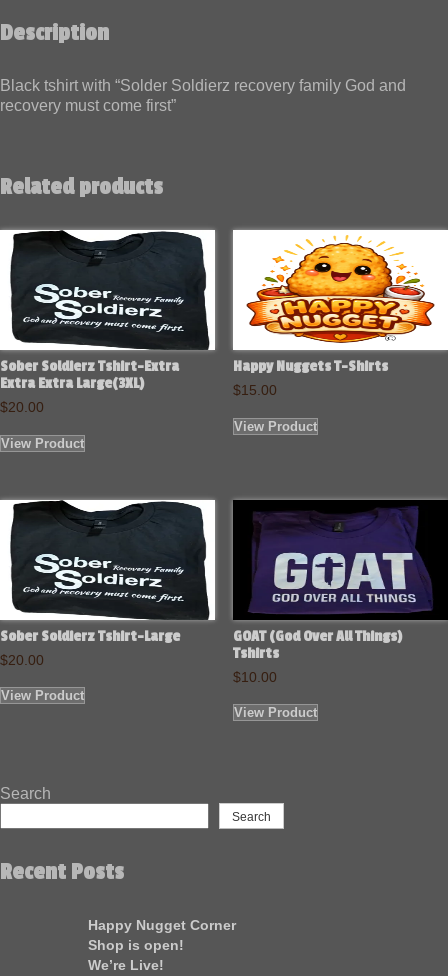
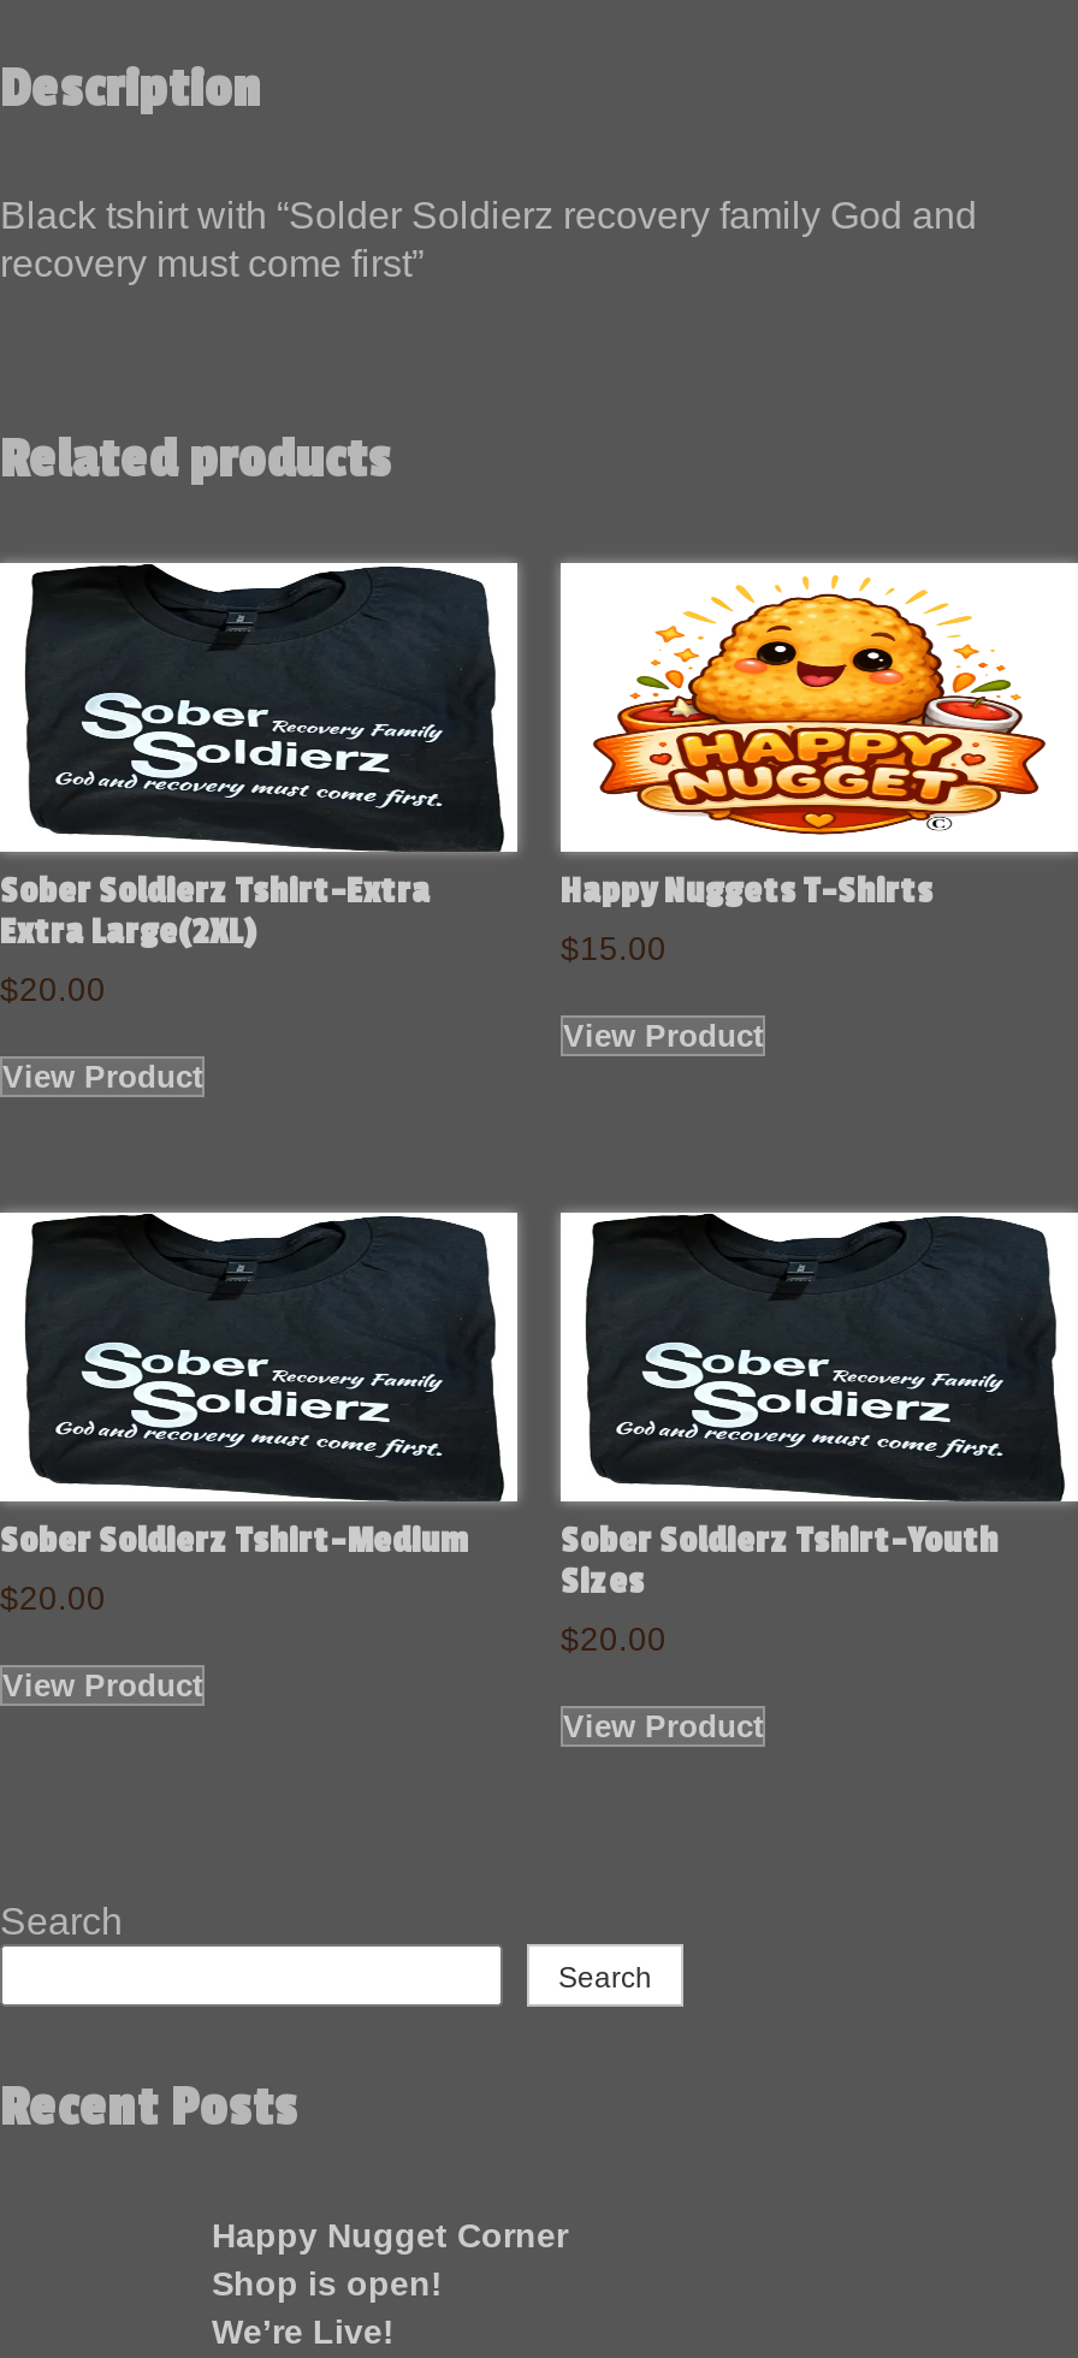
- Extra Extra Large(3XL)
+ Extra Large(2XL)

- [image]
- GOAT (God Over All Things)
- Tshirts
+ [image]
+ Sober Soldierz Tshirt-Youth
+ Sizes

- Sober Soldierz Tshirt-Large
+ Sober Soldierz Tshirt-Medium

- $10.00
+ $20.00
